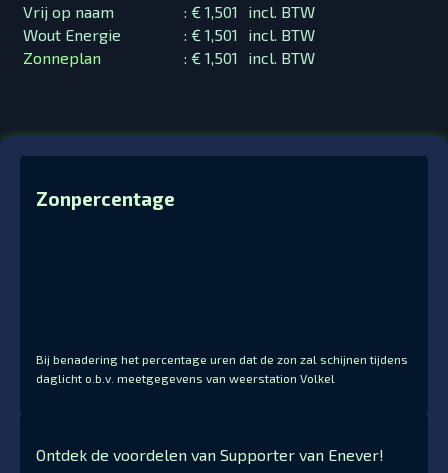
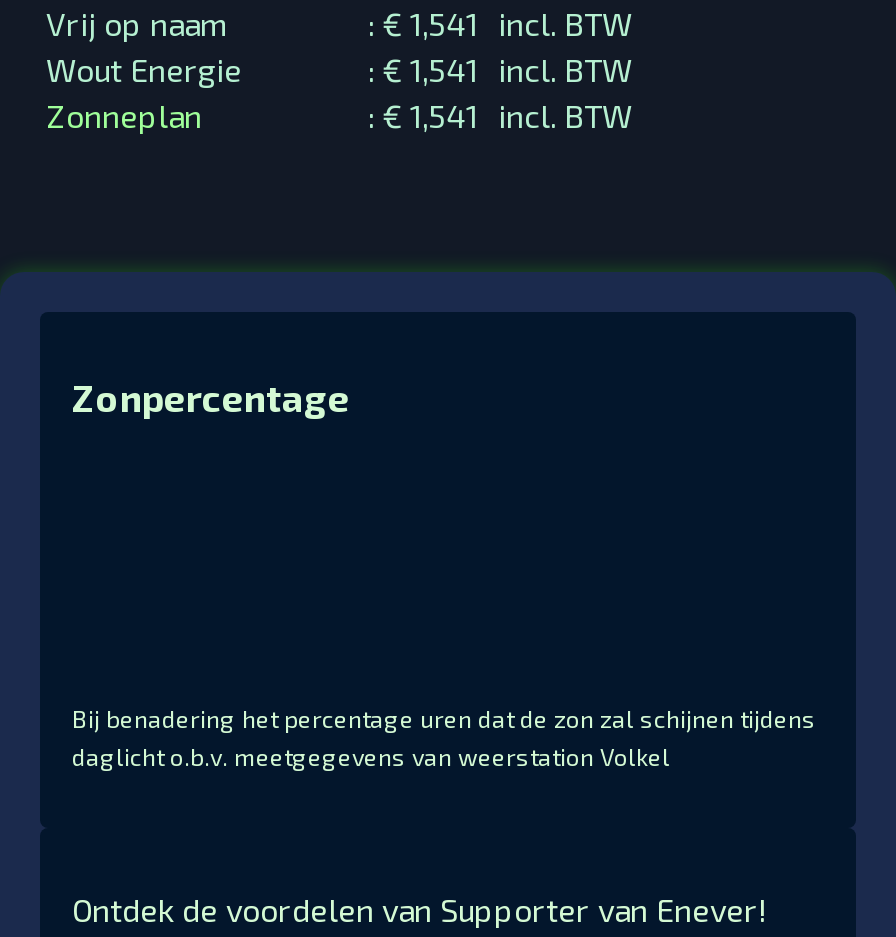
- : € 1,501 incl. BTW
+ : € 1,541 incl. BTW

- : € 1,501 incl. BTW
+ : € 1,541 incl. BTW

- : € 1,501 incl. BTW
+ : € 1,541 incl. BTW
